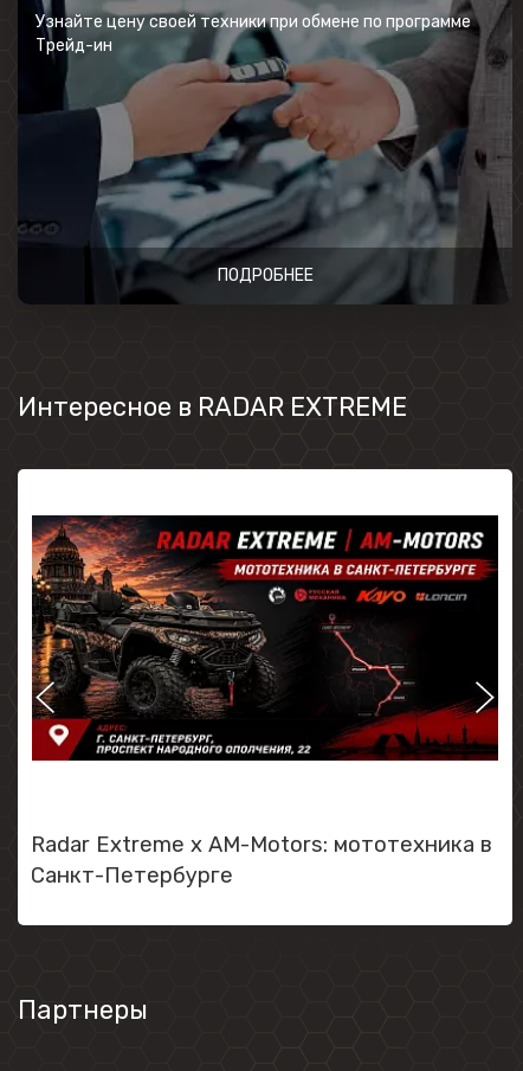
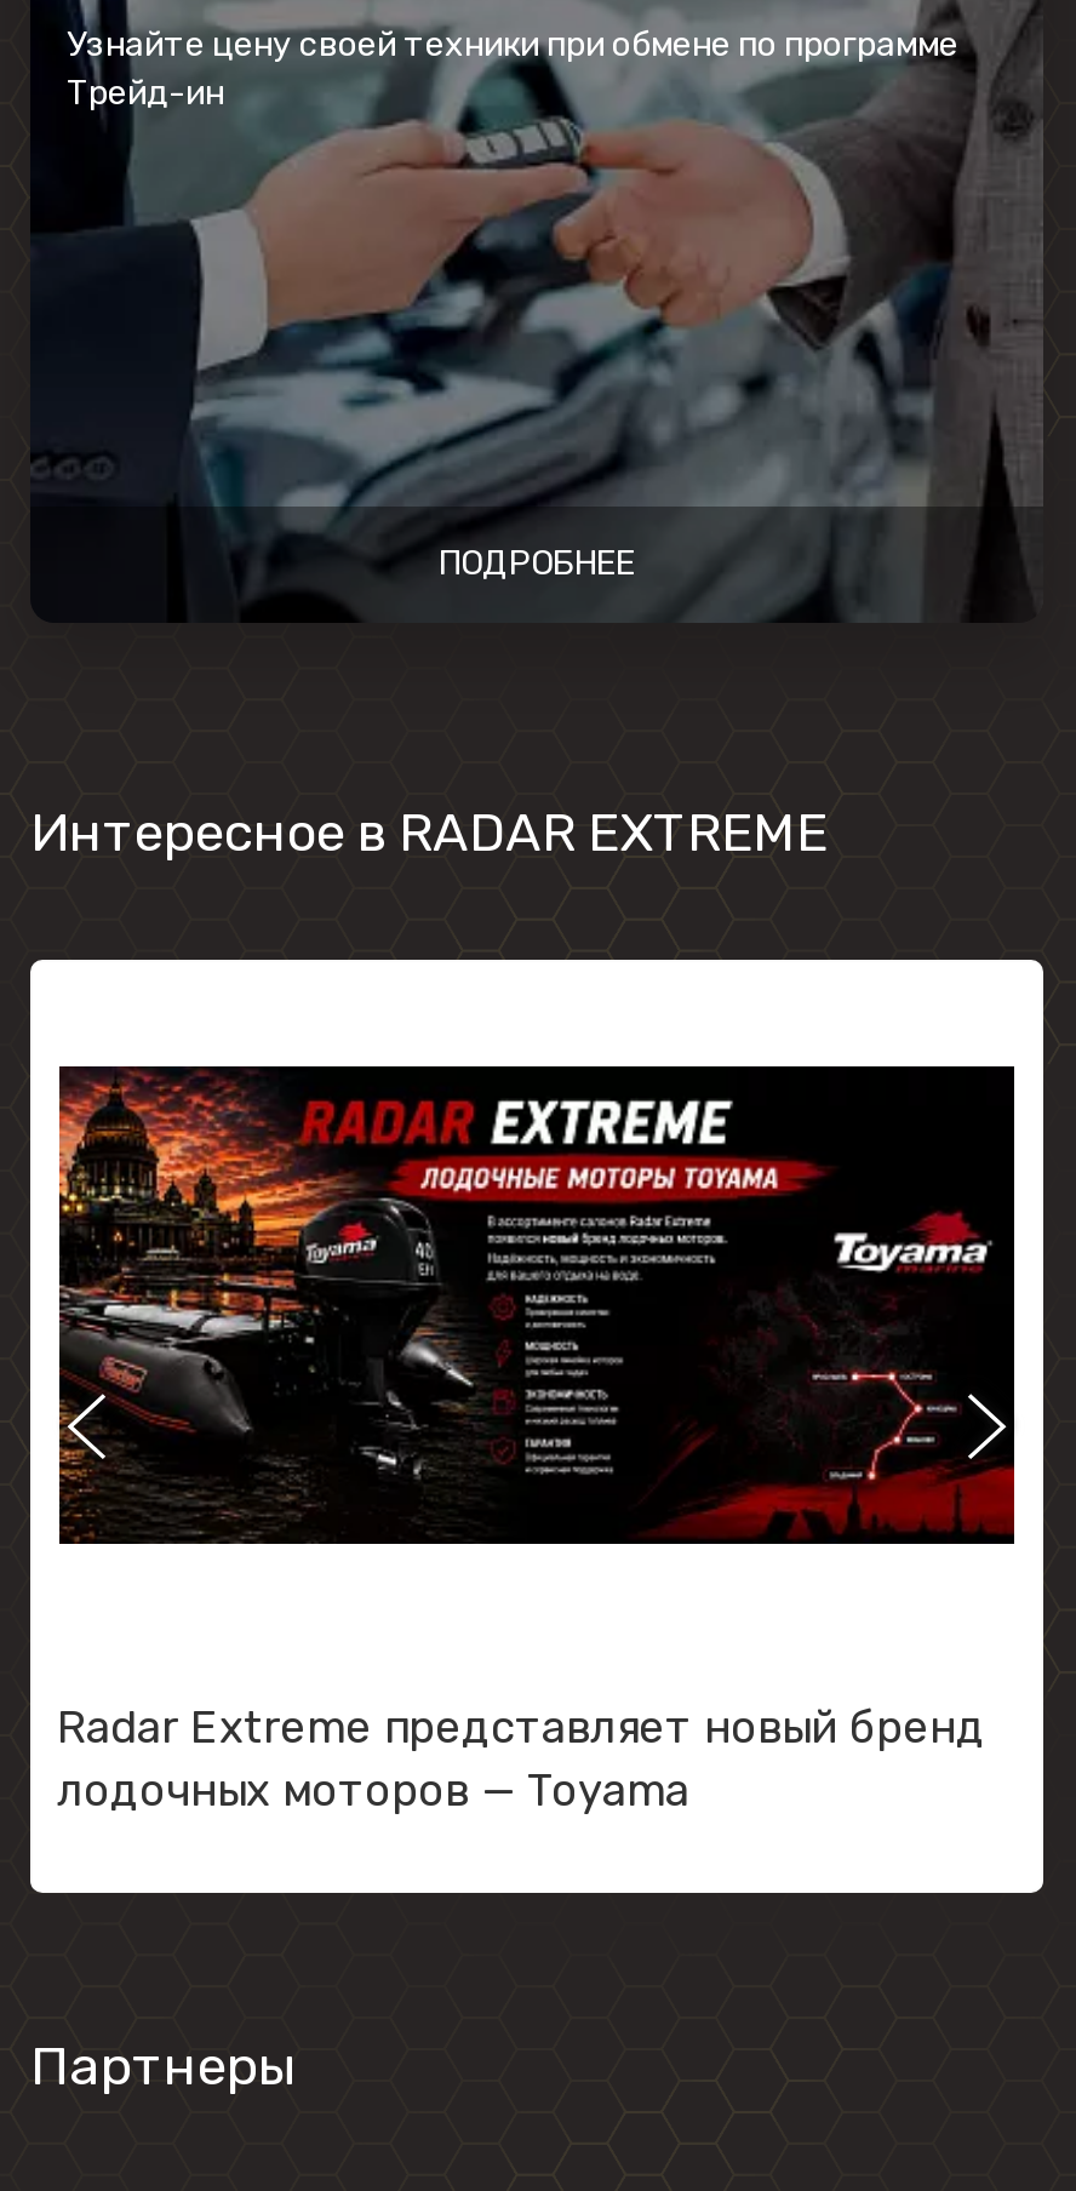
- [image]
+ [image]

- Radar Extreme x AM-Motors: мототехника в
- Санкт-Петербурге
+ Radar Extreme представляет новый бренд
+ лодочных моторов — Toyama
